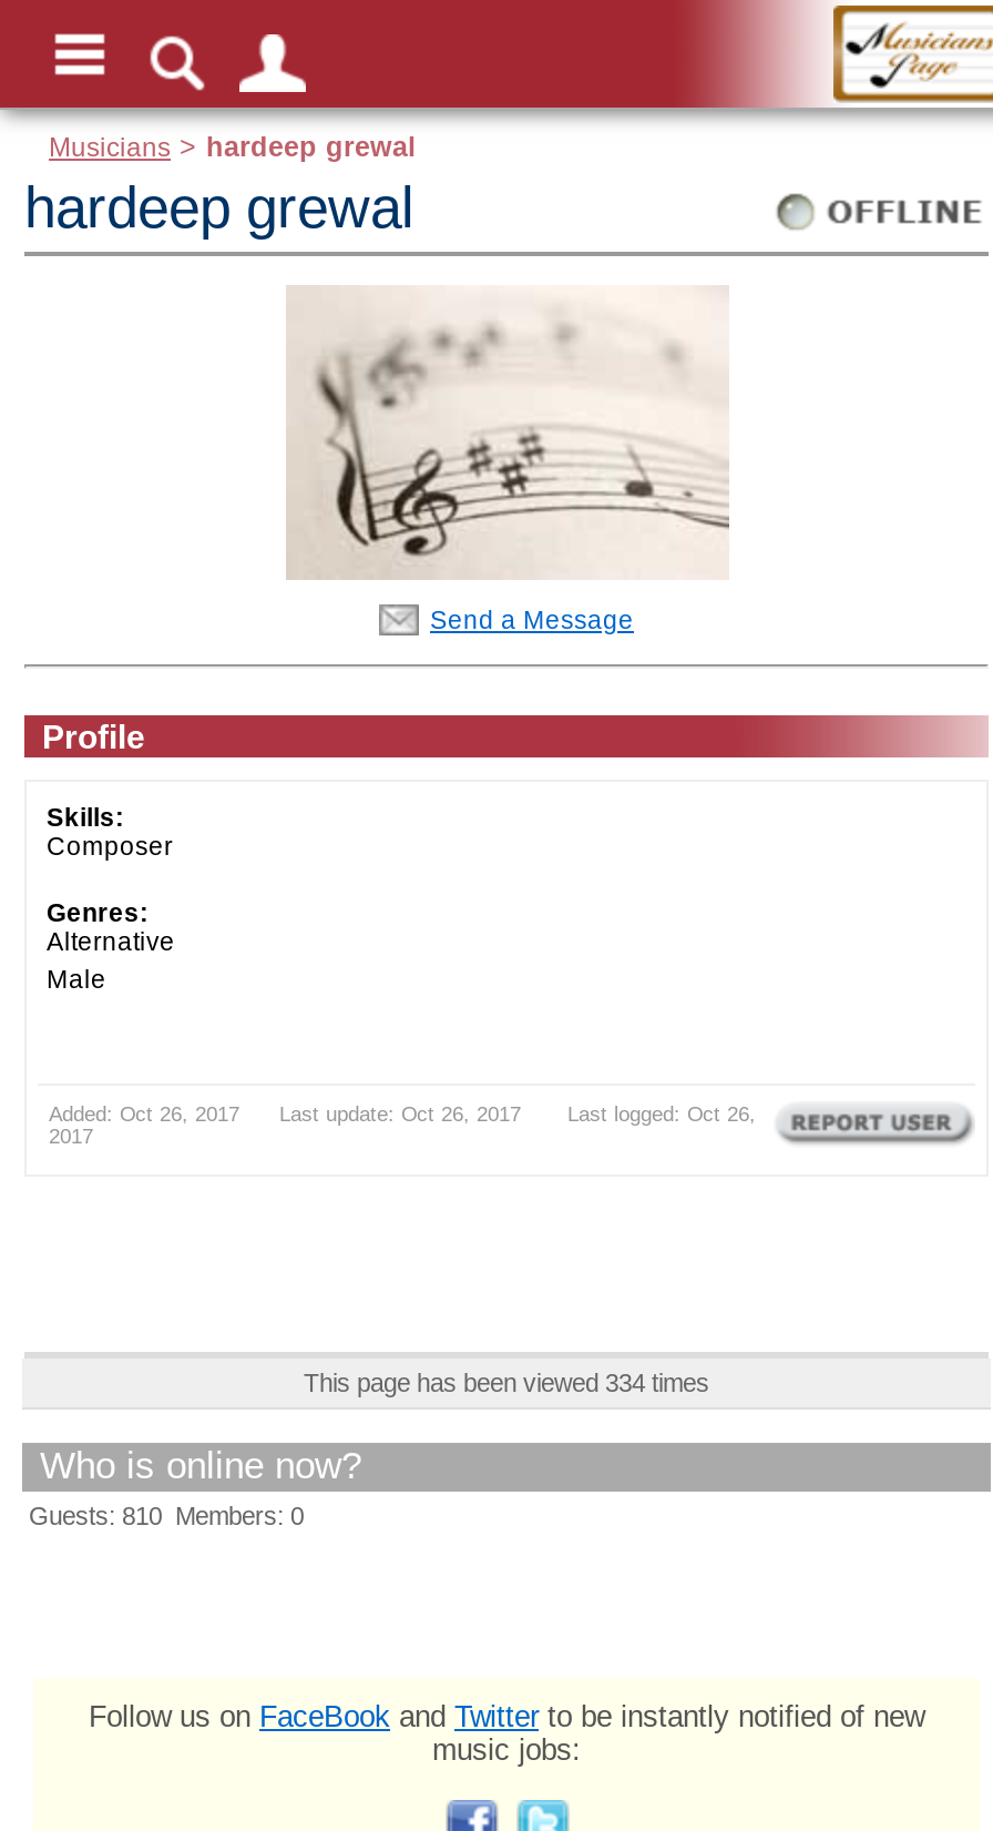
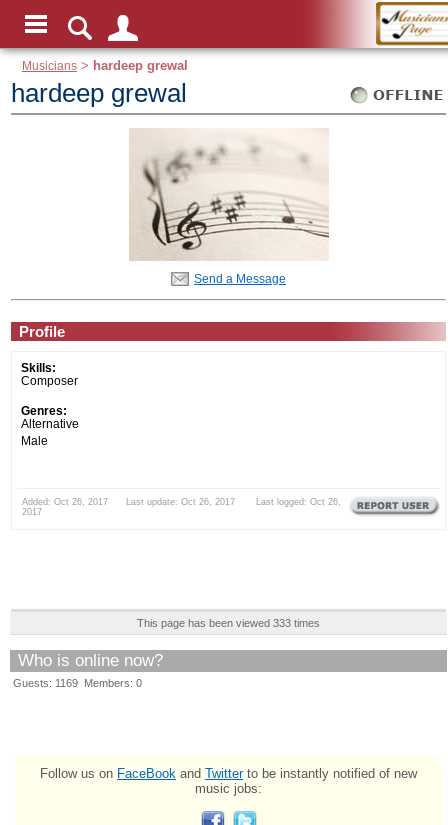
- This page has been viewed 334 times
+ This page has been viewed 333 times

- Guests: 810 Members: 0
+ Guests: 1169 Members: 0
